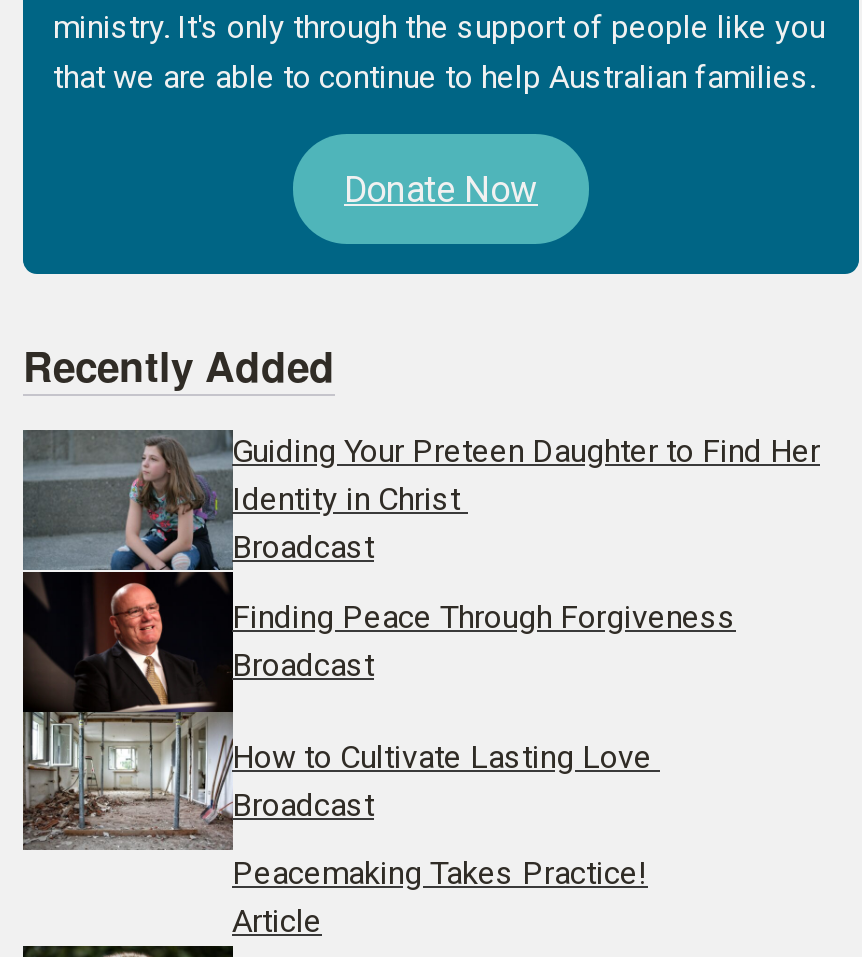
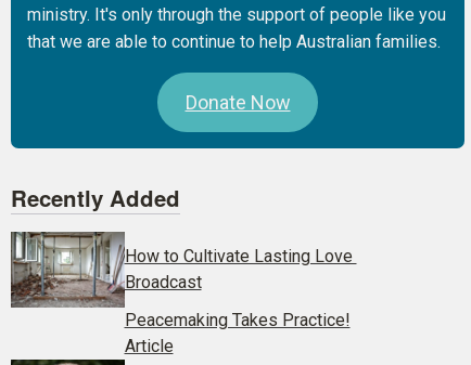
- [image]
- Guiding Your Preteen Daughter to Find Her
- Identity in Christ
- Broadcast
- Finding Peace Through Forgiveness
- Broadcast
